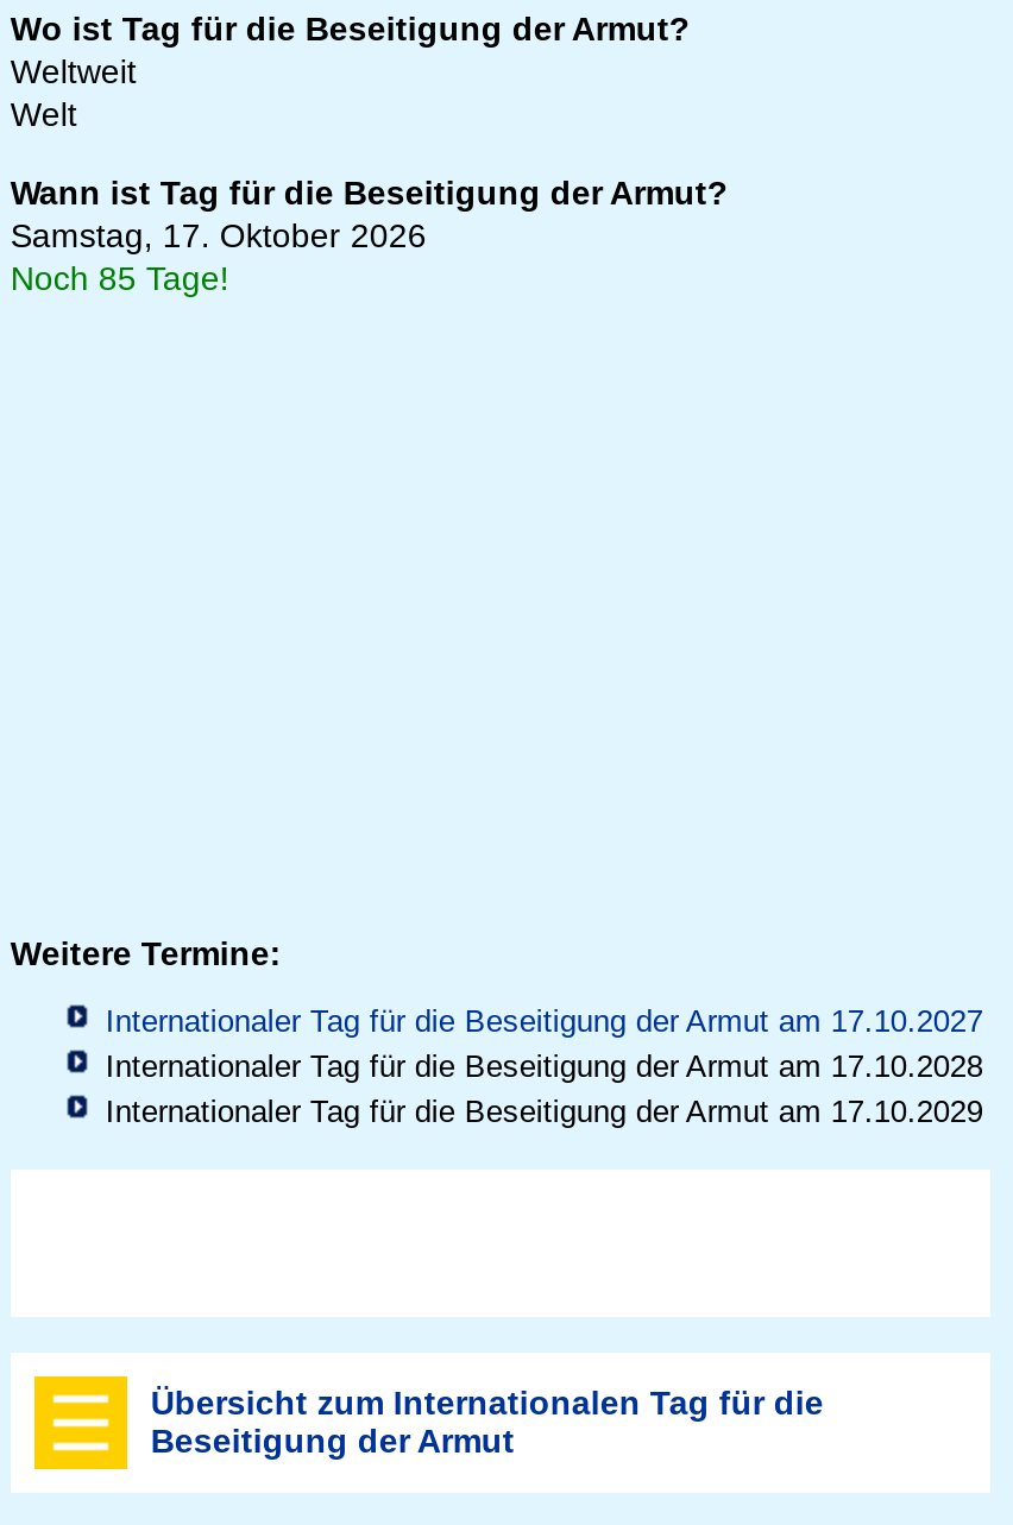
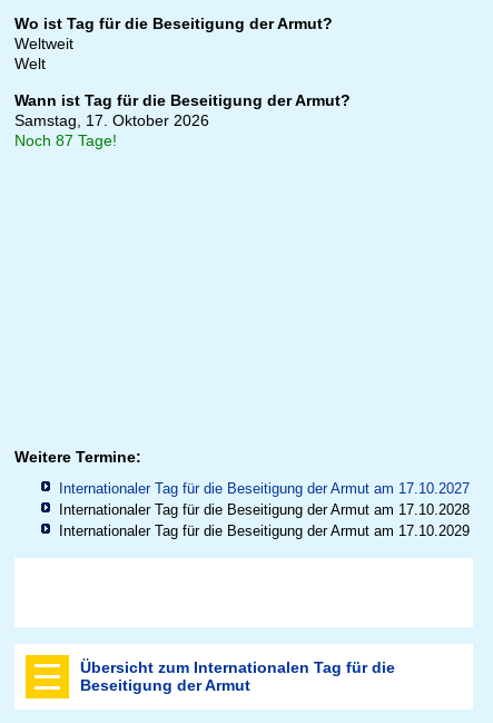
- Noch 85 Tage!
+ Noch 87 Tage!
